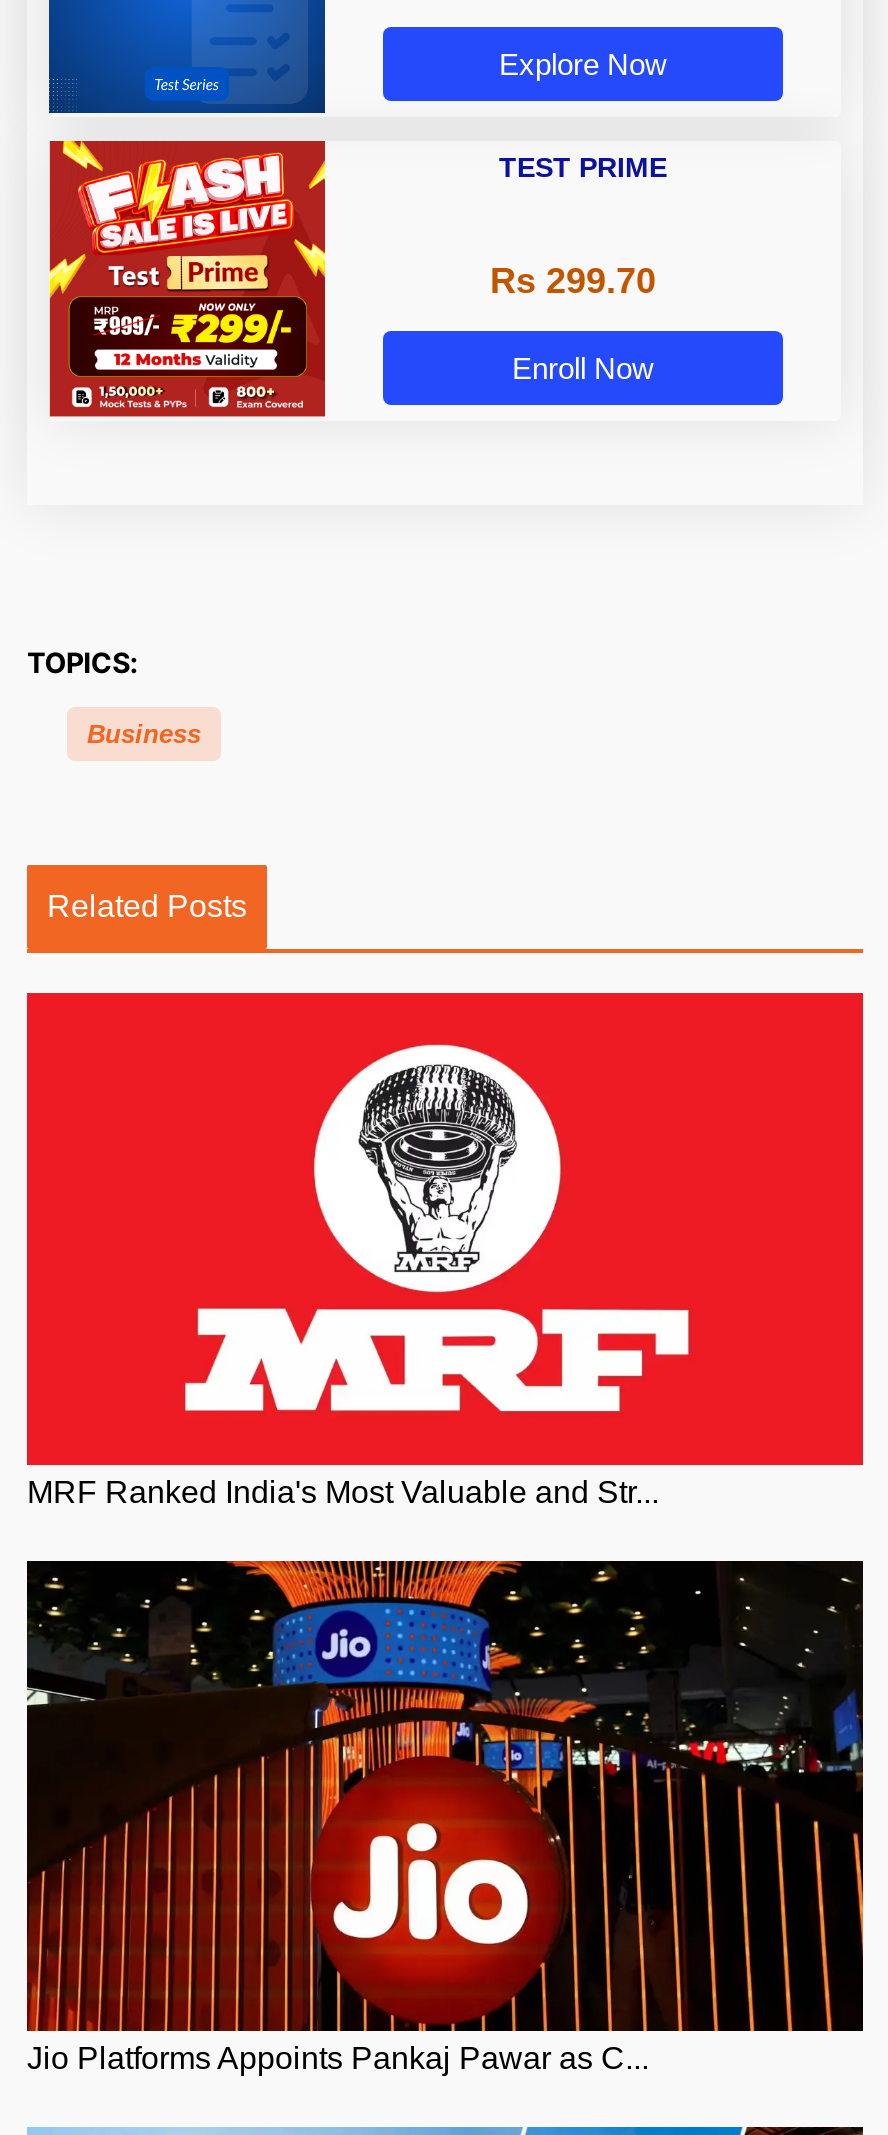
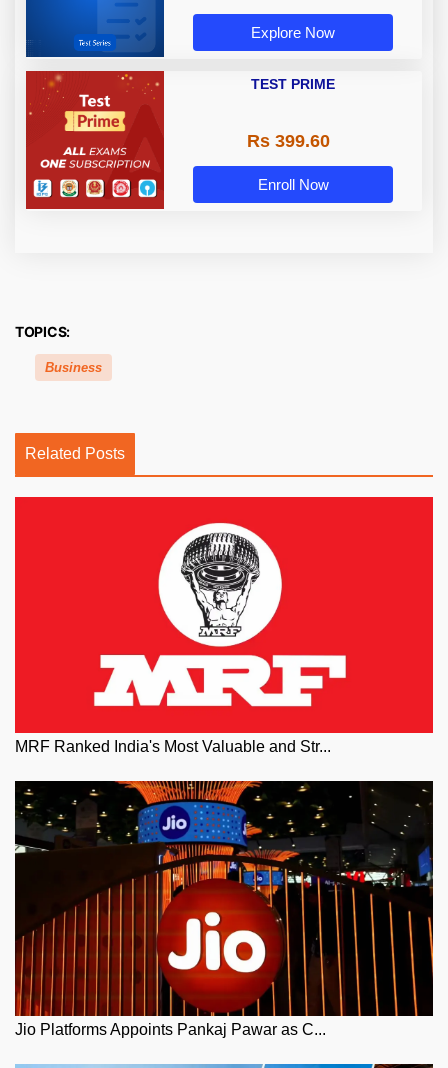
- [image]
+ [image]

- Rs 299.70
+ Rs 399.60
